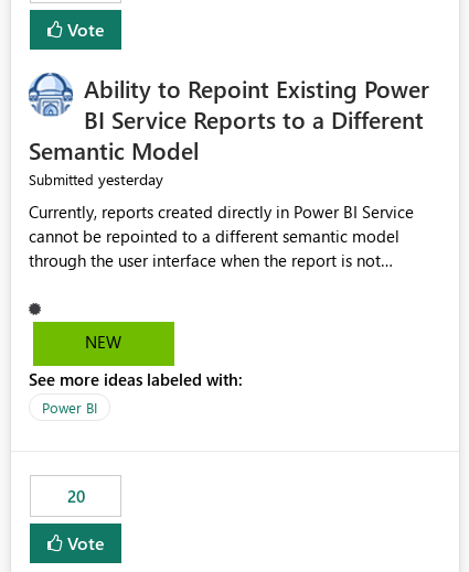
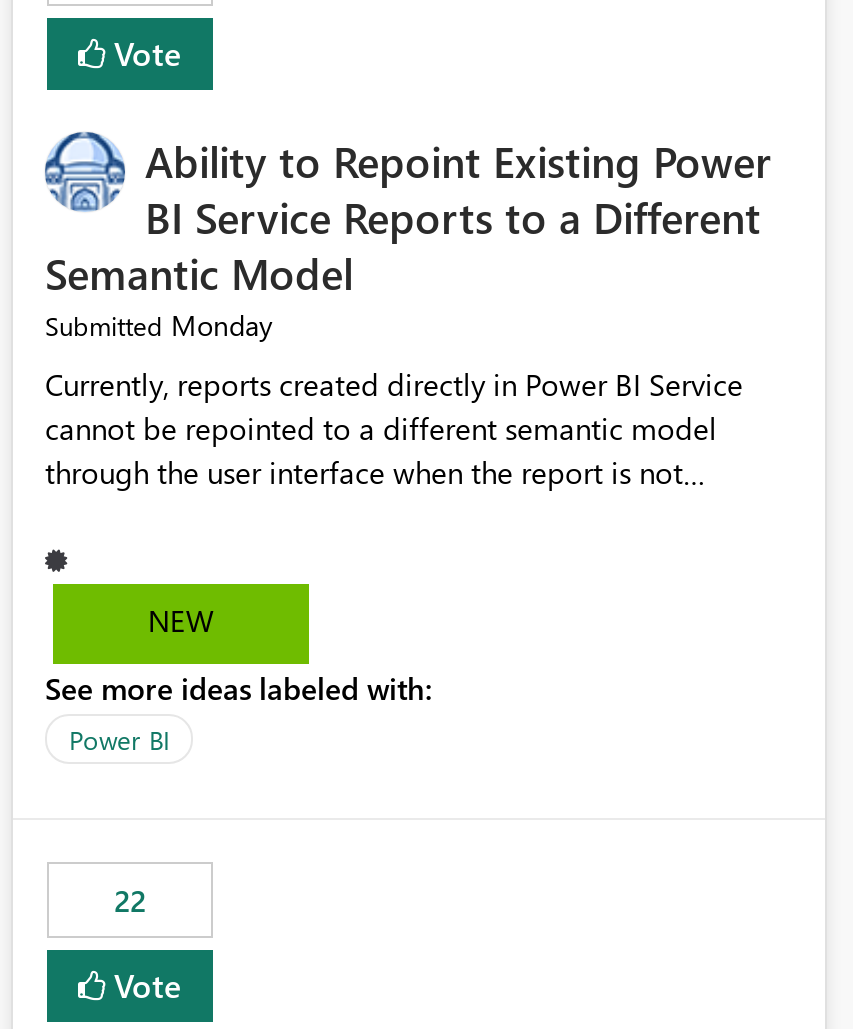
- Submitted yesterday
+ Submitted Monday

- 20
+ 22
